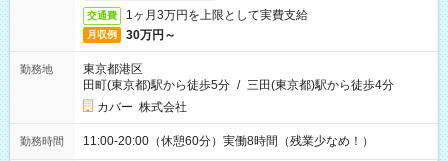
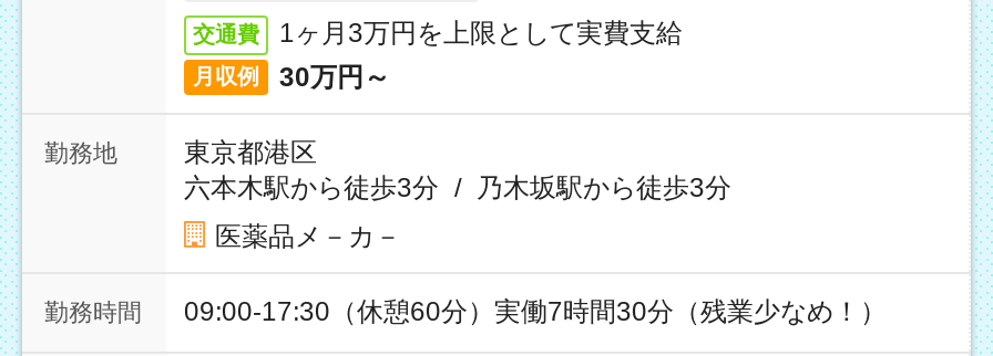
- 田町(東京都)駅から徒歩5分 / 三田(東京都)駅から徒歩4分
+ 六本木駅から徒歩3分 / 乃木坂駅から徒歩3分

- カバー 株式会社
+ 医薬品メ－カ－

- 11:00-20:00（休憩60分）実働8時間（残業少なめ！）
+ 09:00-17:30（休憩60分）実働7時間30分（残業少なめ！）
